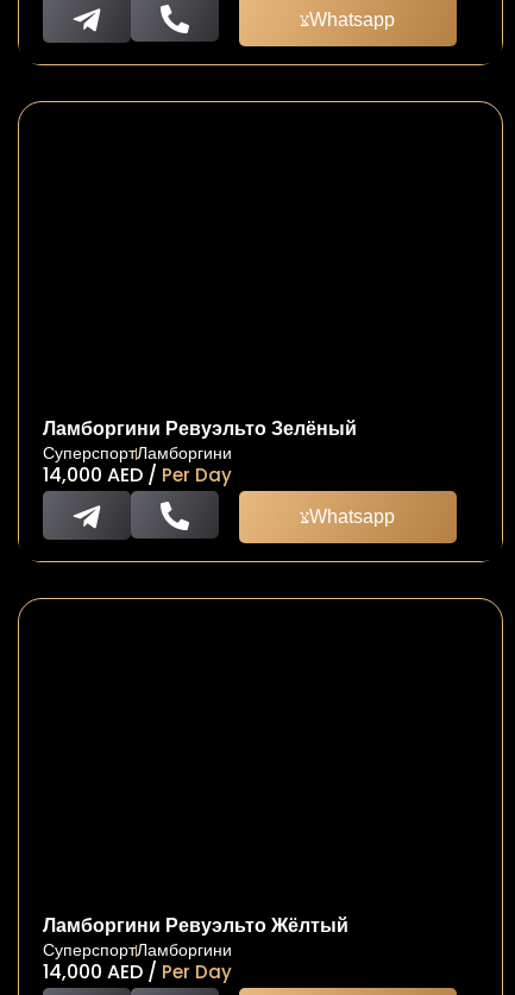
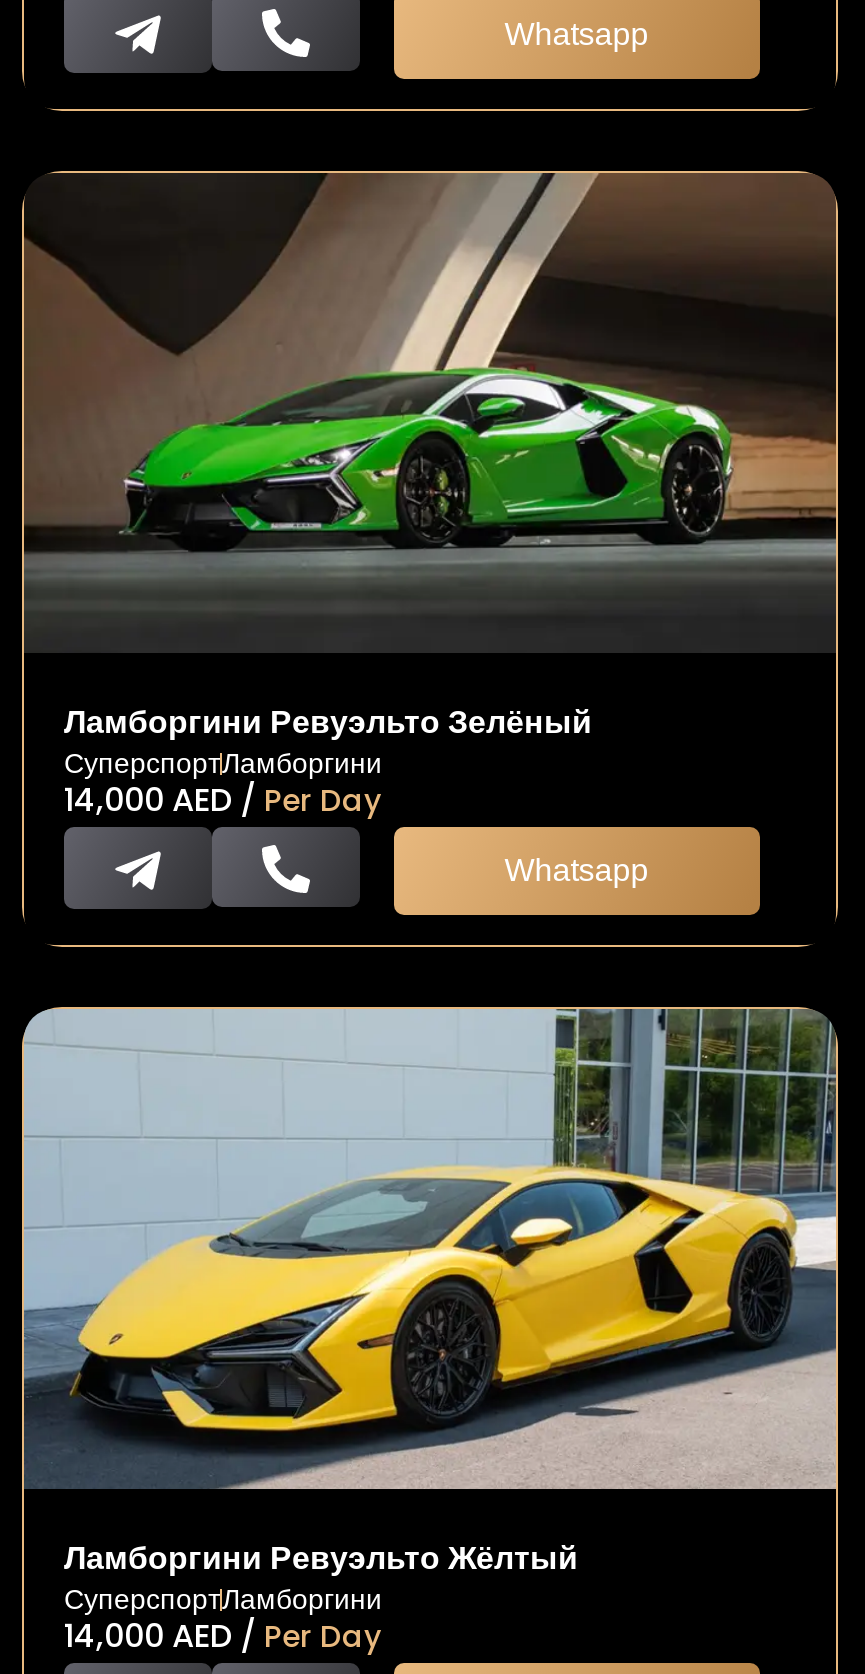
+ [image]

+ [image]
